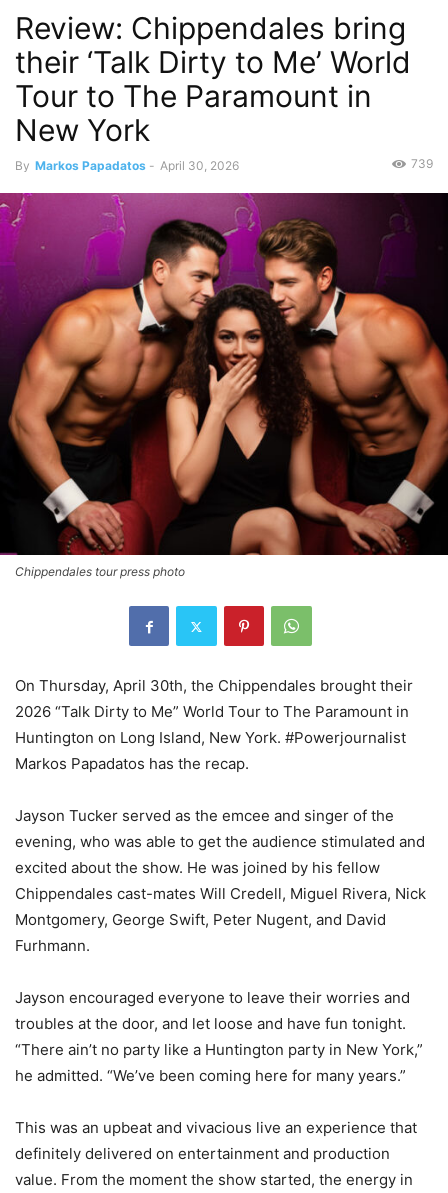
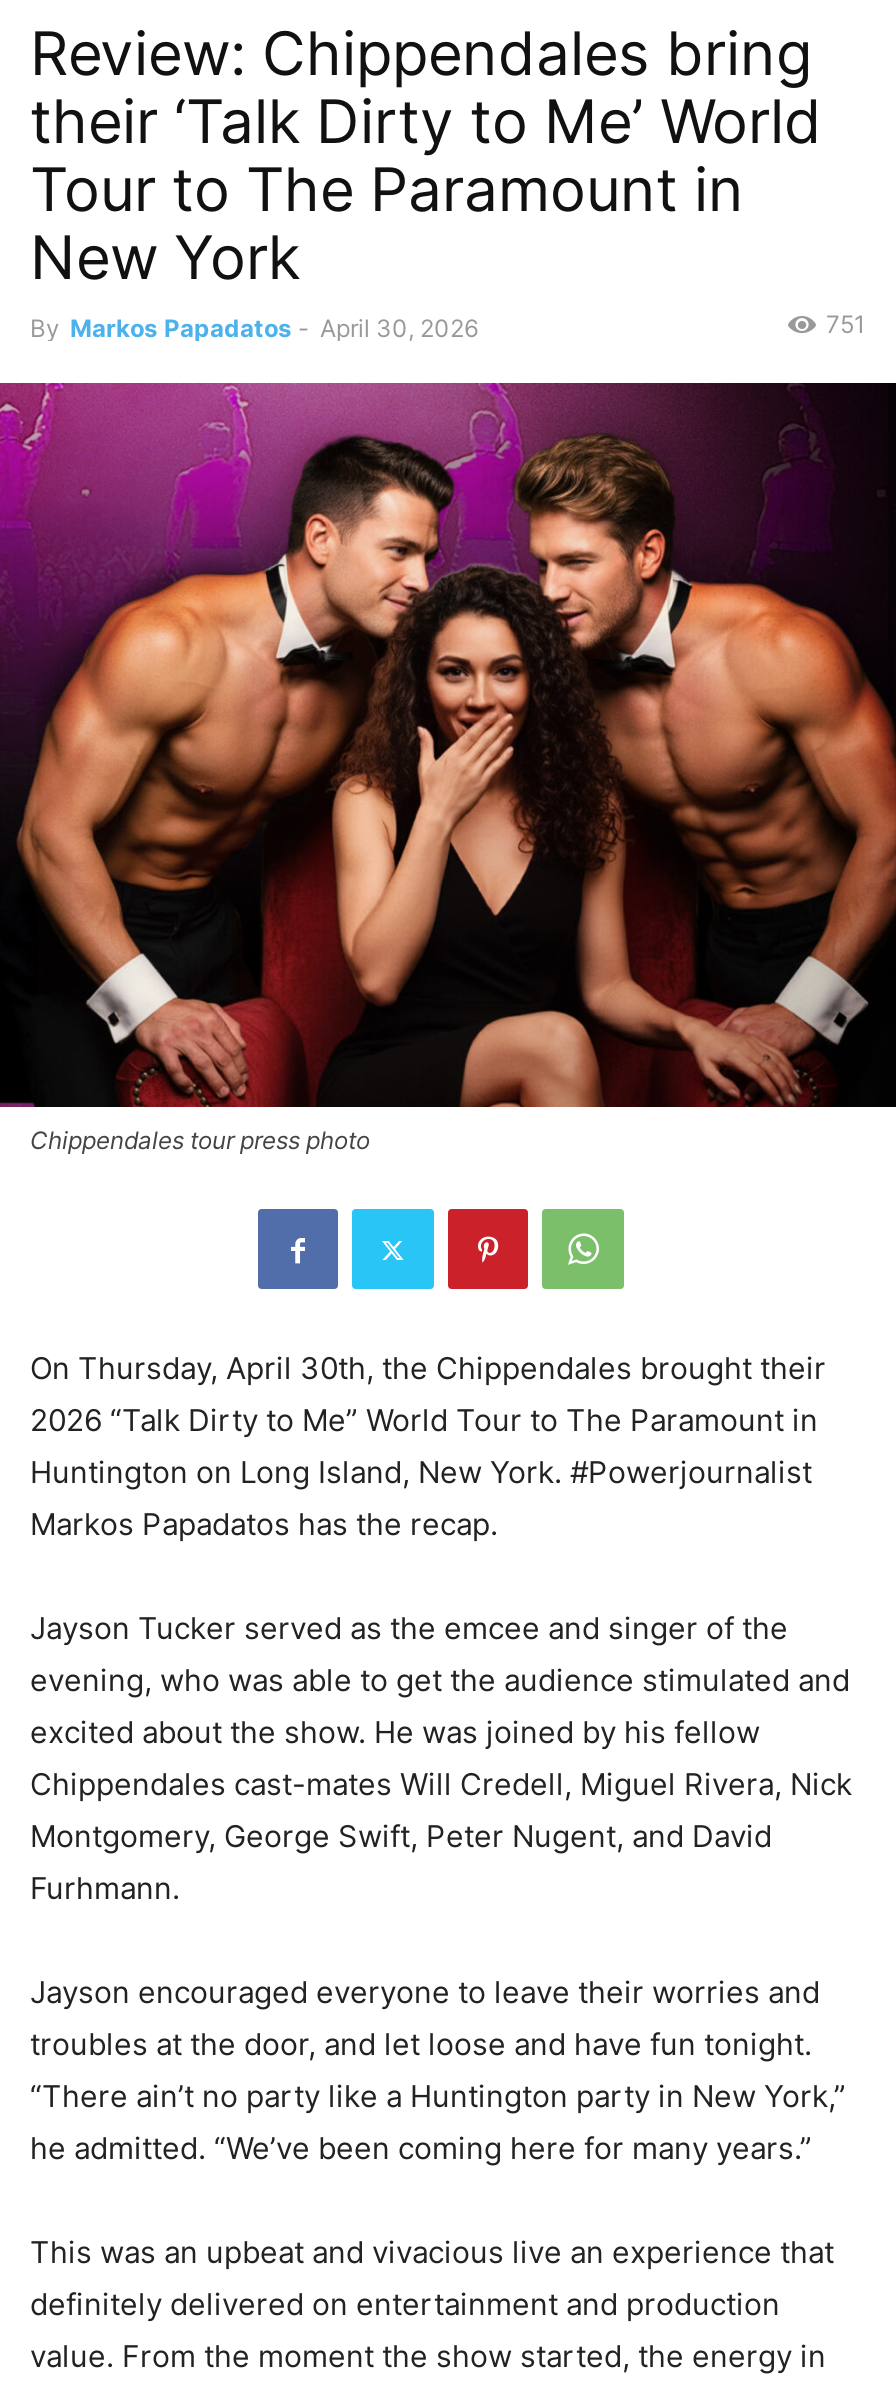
- 739
+ 751
